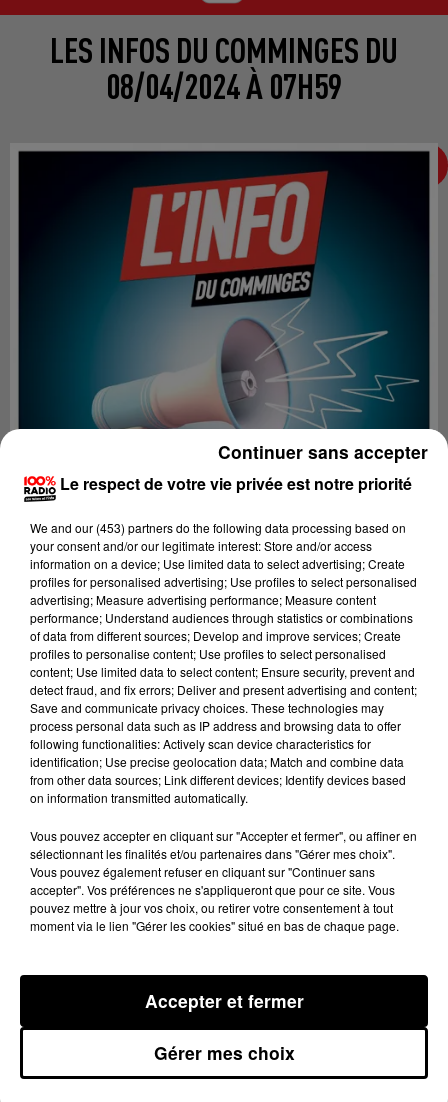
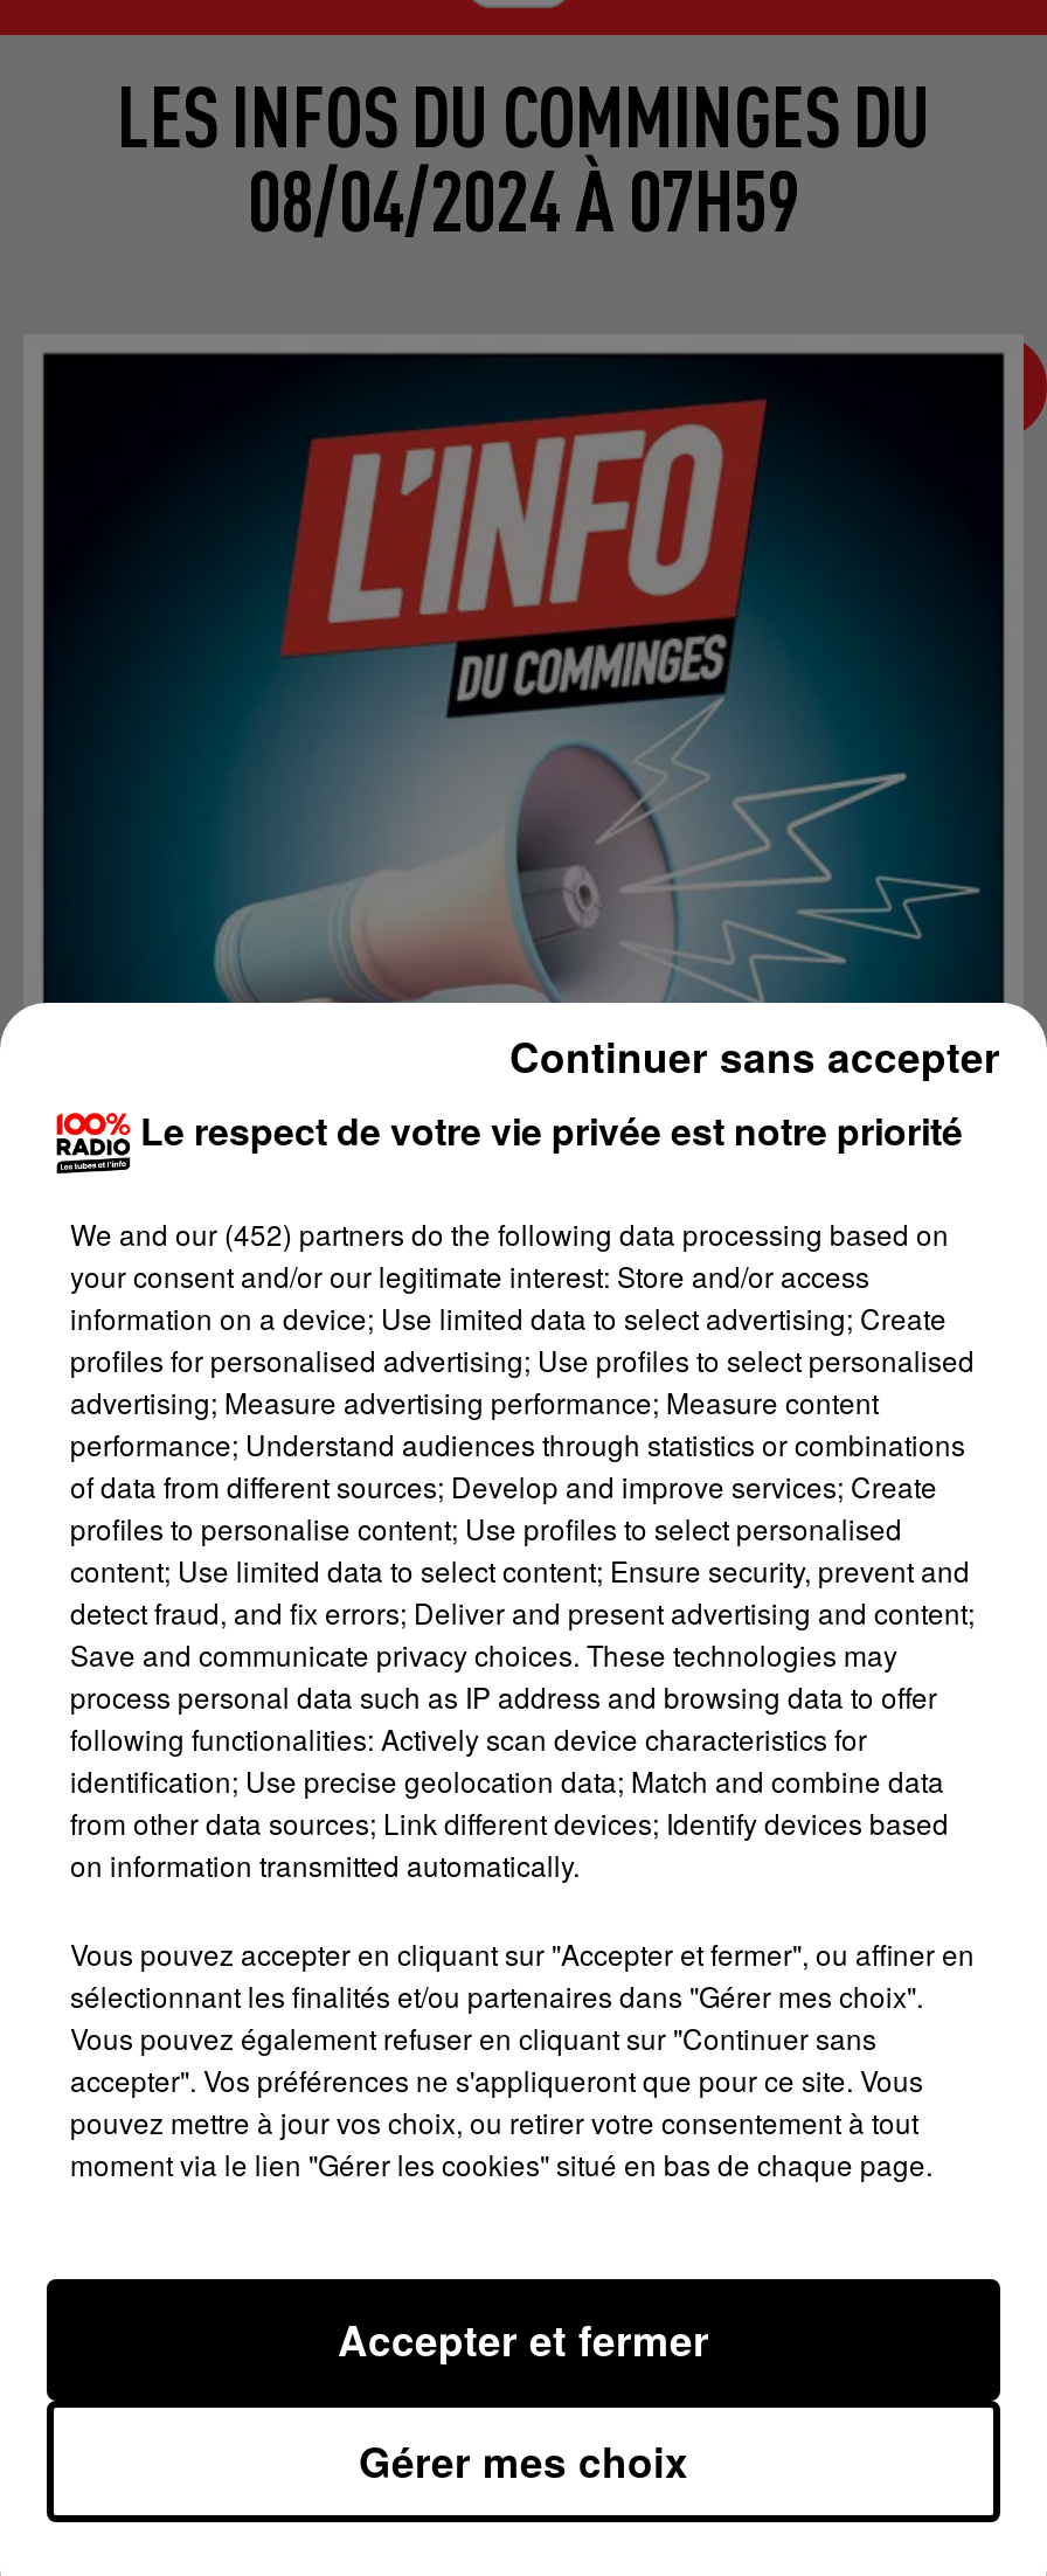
- We and our (453) partners do the following data processing based on
+ We and our (452) partners do the following data processing based on
